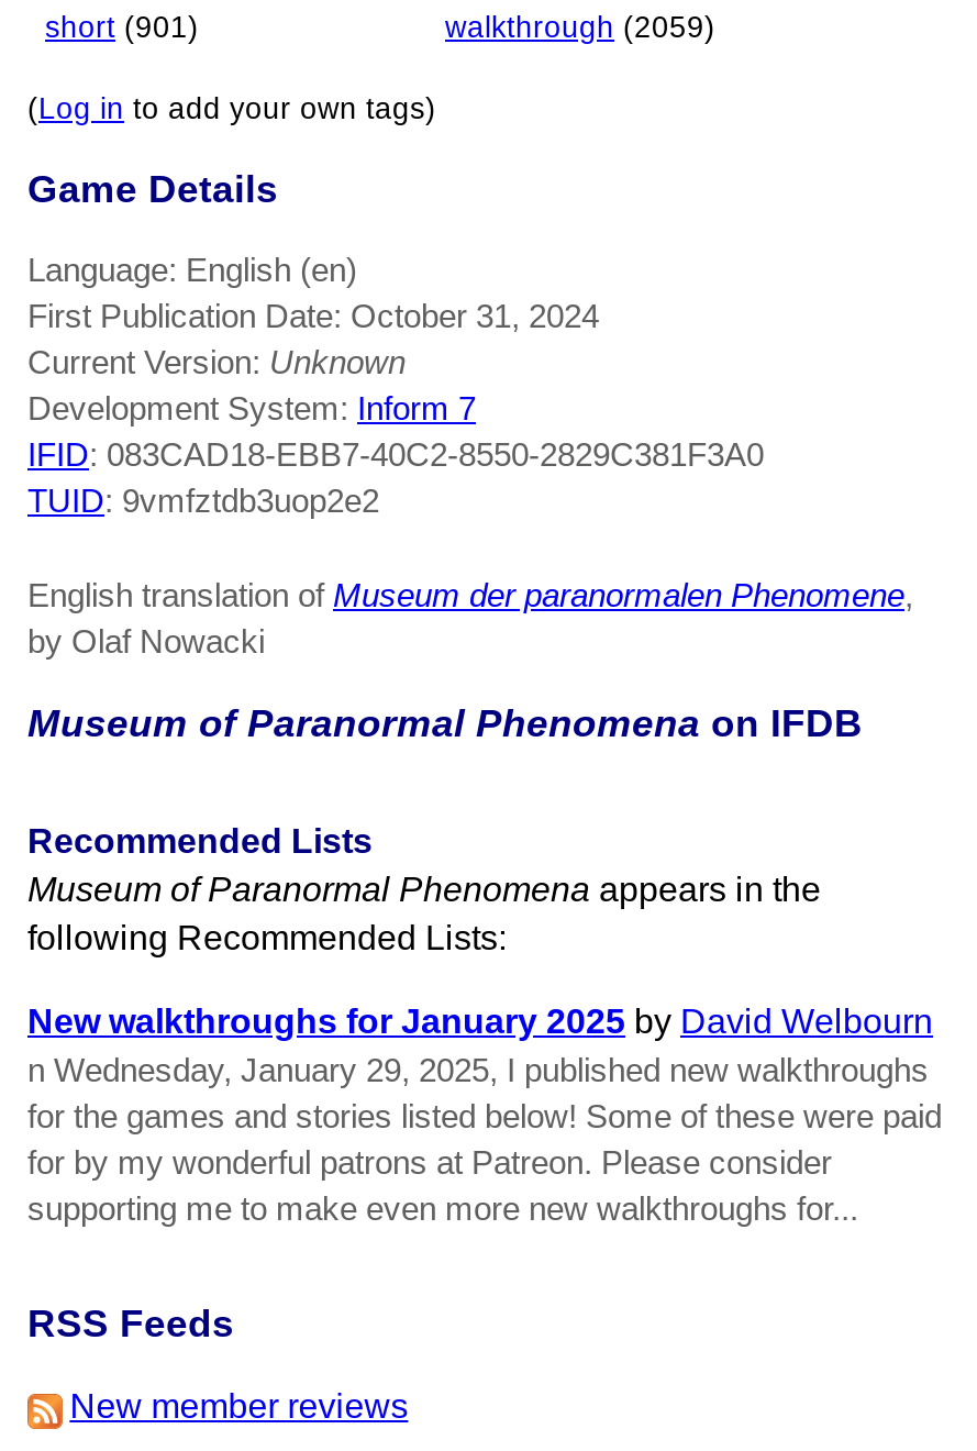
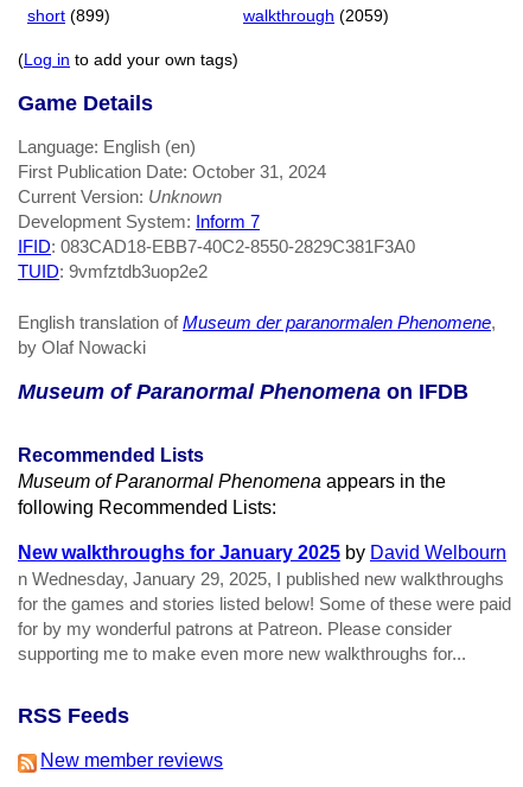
- short (901)
+ short (899)
